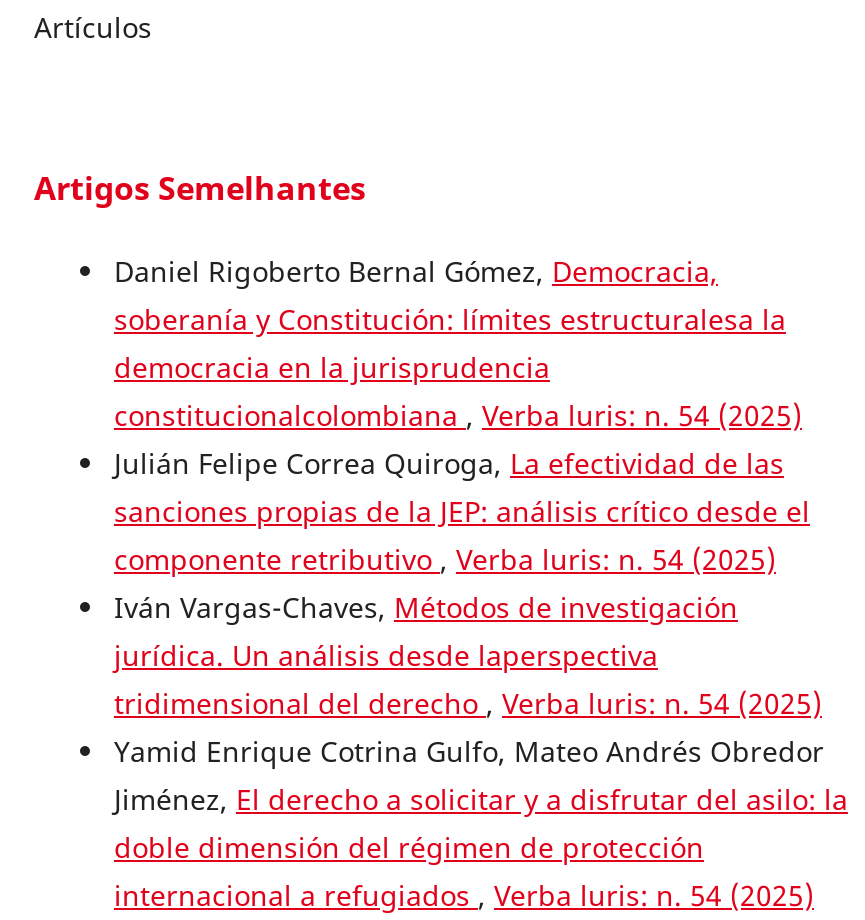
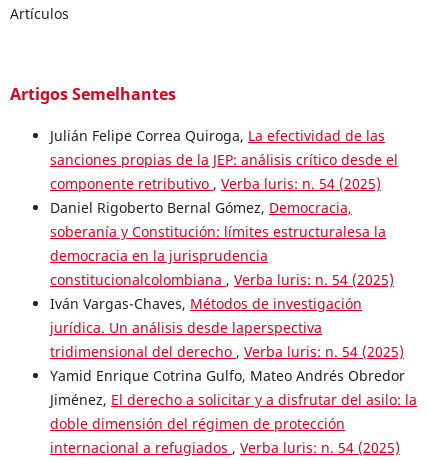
moved down: Daniel Rigoberto Bernal Gómez, Democracia, | soberanía y Constitución: límites estructuralesa la | democracia en la jurisprudencia | constitucionalcolombiana, Verba luris: n. 54 (2025)

moved up: Julián Felipe Correa Quiroga, La efectividad de las | sanciones propias de la JEP: análisis crítico desde el | componente retributivo, Verba luris: n. 54 (2025)
